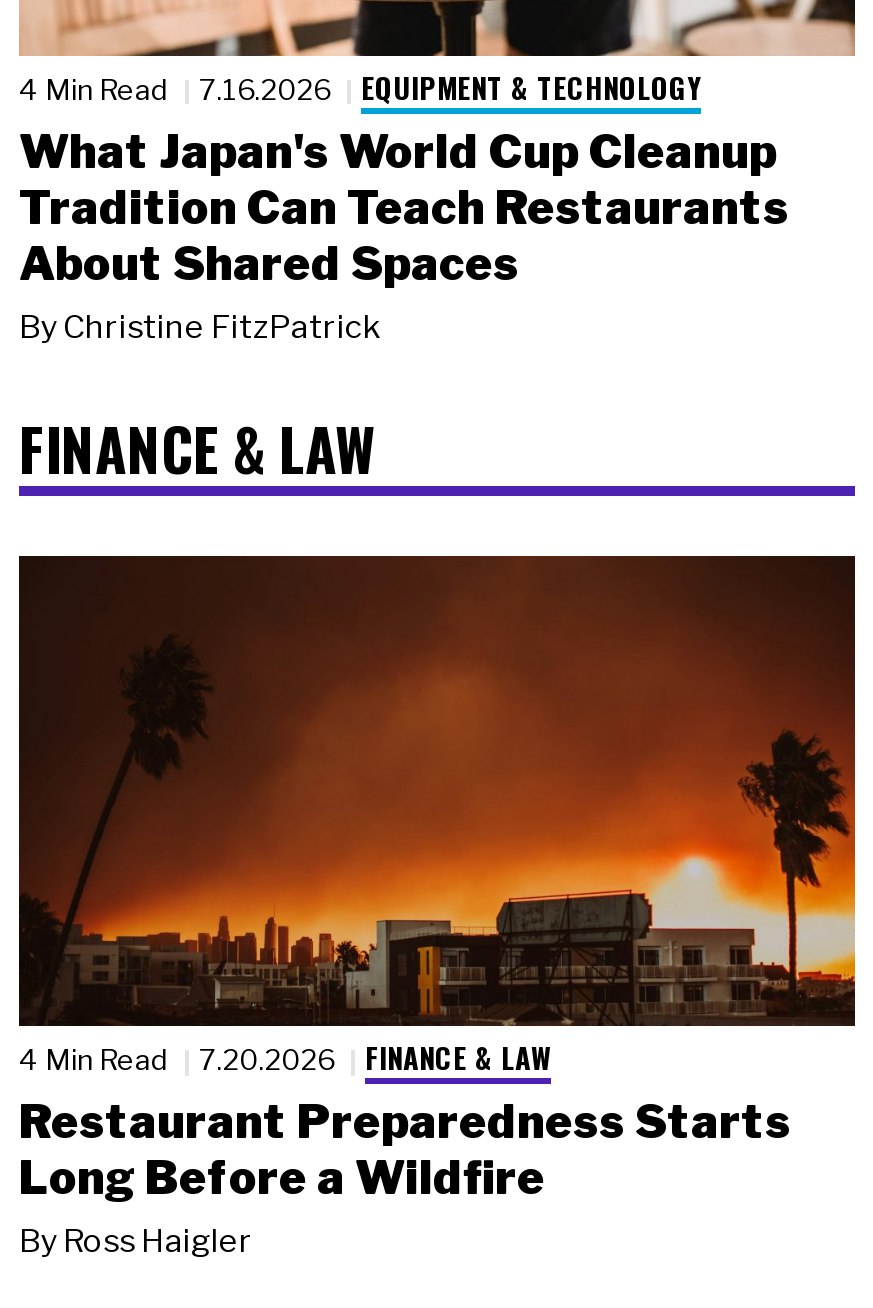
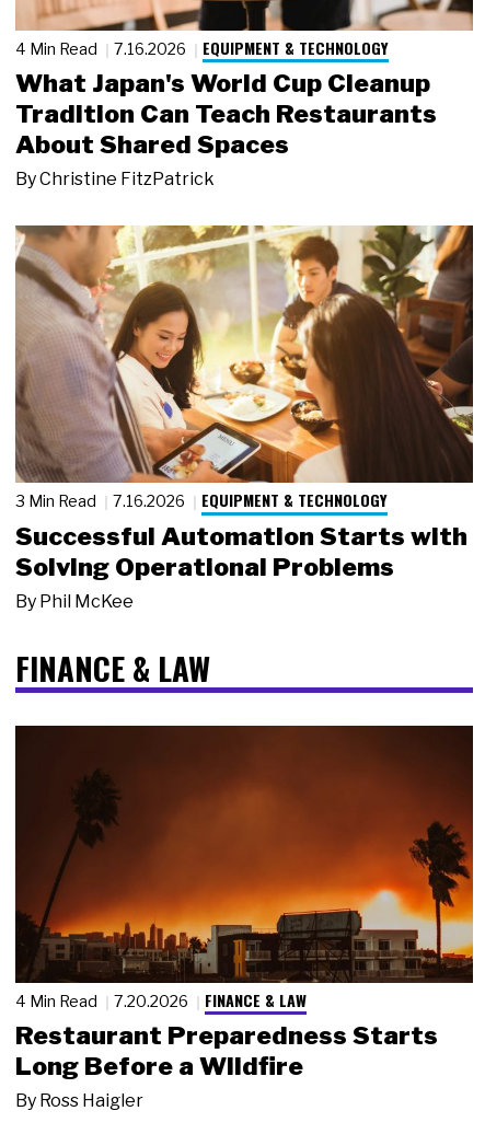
+ [image]
+ 3 Min Read
+ 7.16.2026
+ EQUIPMENT & TECHNOLOGY
+ Successful Automation Starts with
+ Solving Operational Problems
+ By Phil McKee
